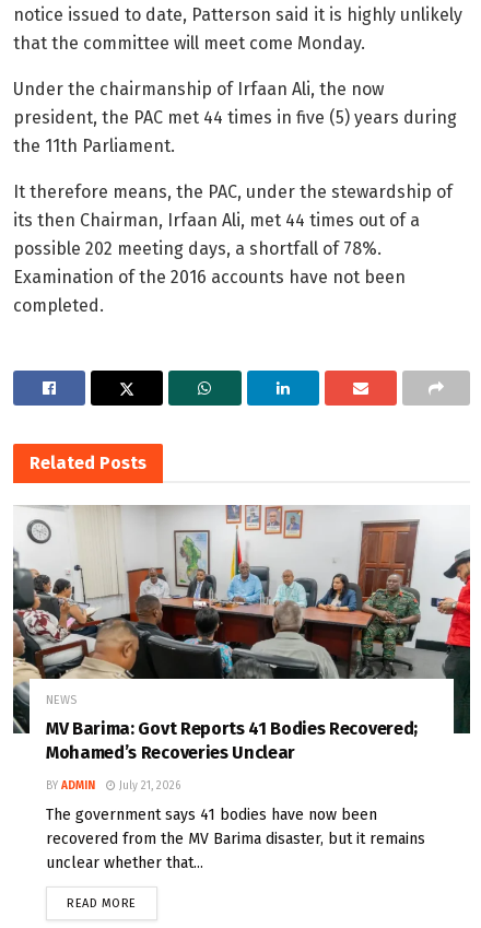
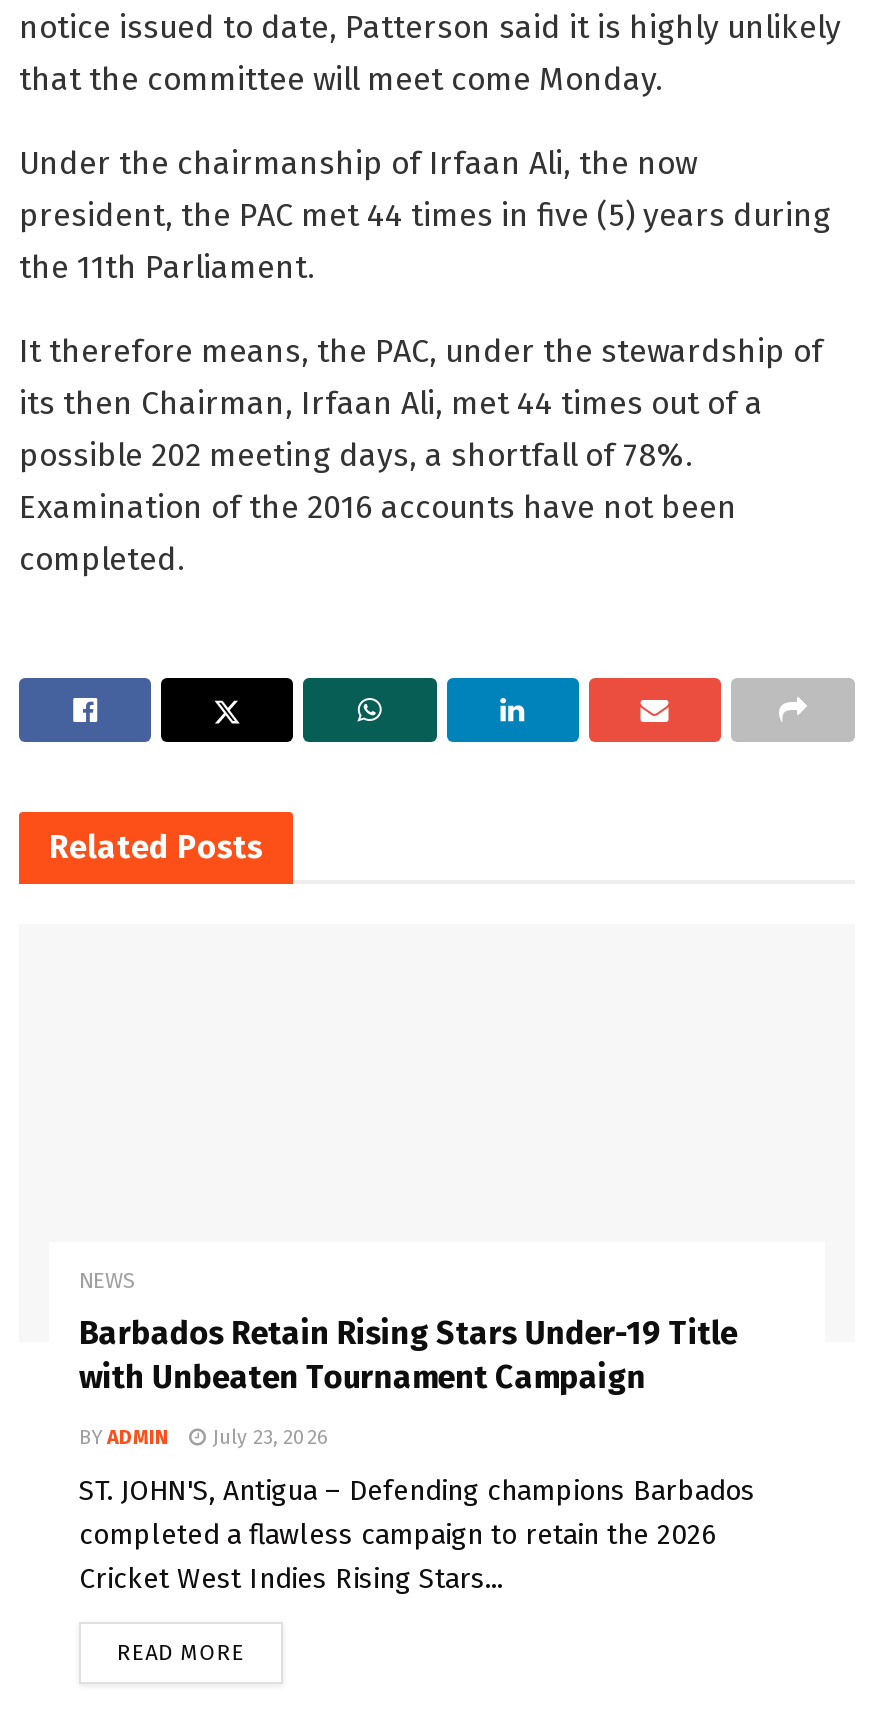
- [image]

- MV Barima: Govt Reports 41 Bodies Recovered;
- Mohamed’s Recoveries Unclear
+ Barbados Retain Rising Stars Under-19 Title
+ with Unbeaten Tournament Campaign

- BY ADMIN July 21, 2026
+ BY ADMIN July 23, 2026

- The government says 41 bodies have now been
- recovered from the MV Barima disaster, but it remains
- unclear whether that...
+ ST. JOHN'S, Antigua – Defending champions Barbados
+ completed a flawless campaign to retain the 2026
+ Cricket West Indies Rising Stars...
